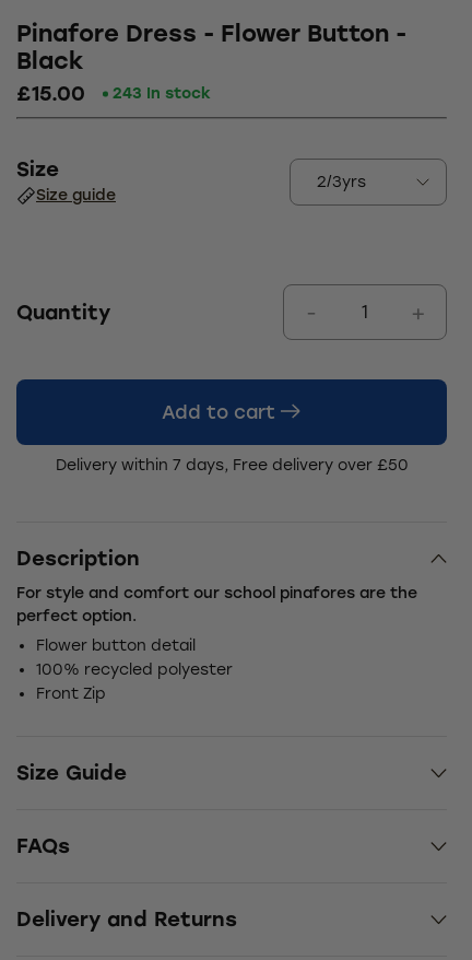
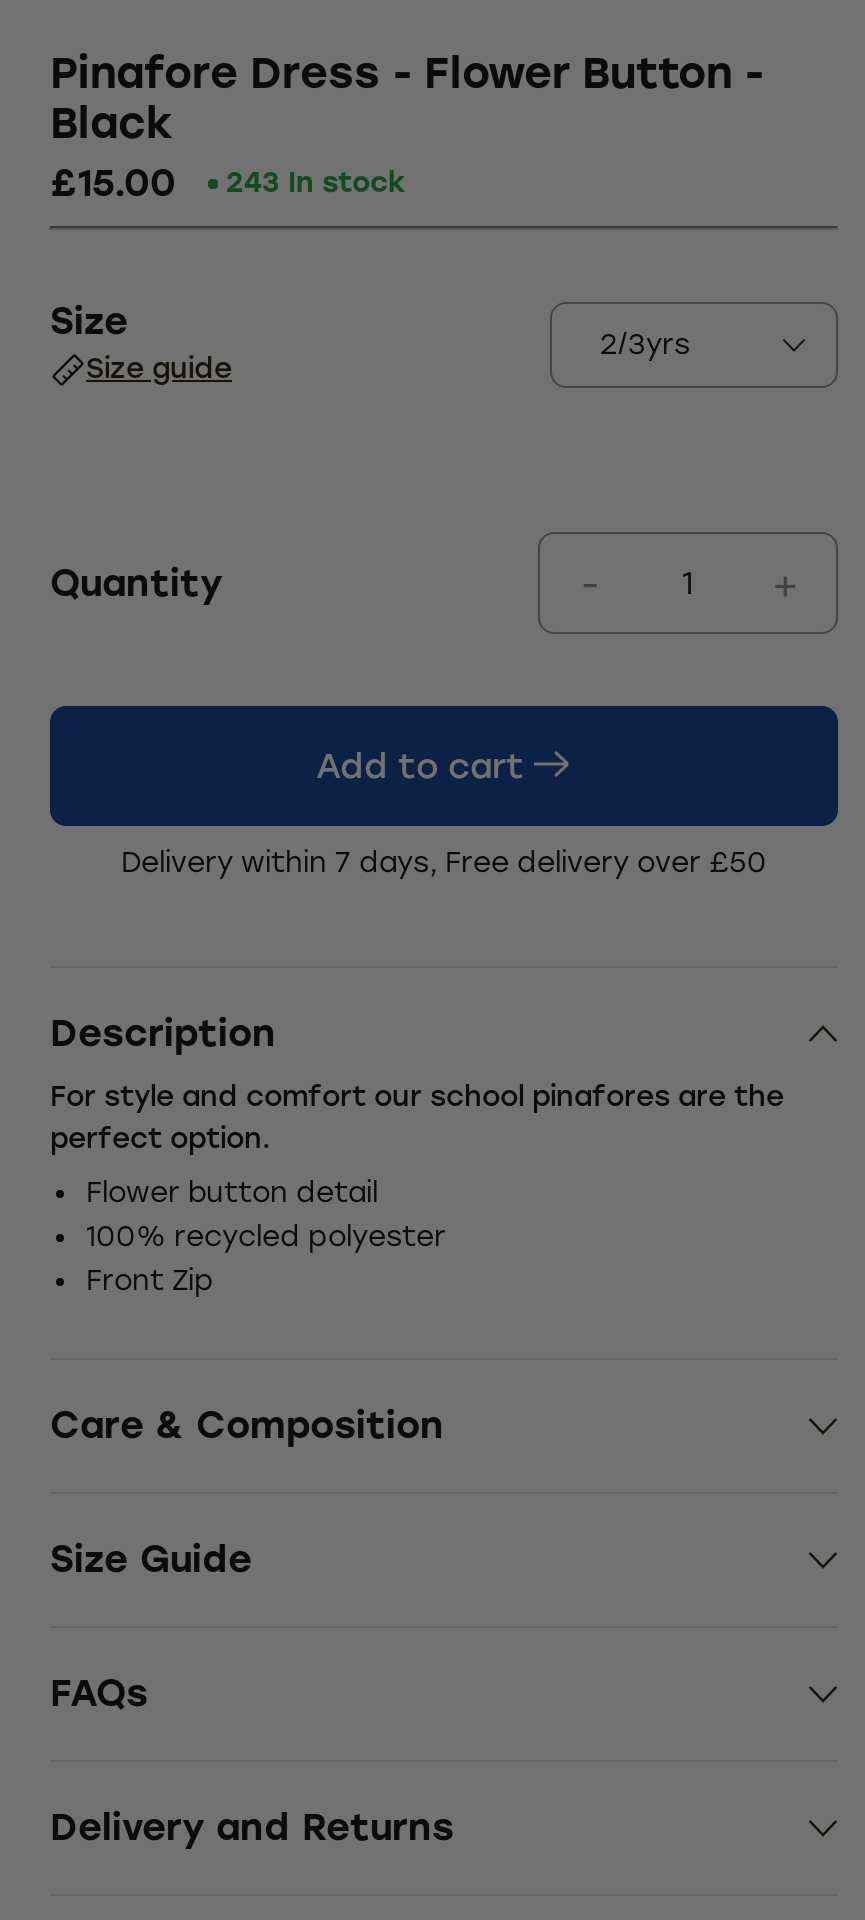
+ Care & Composition
